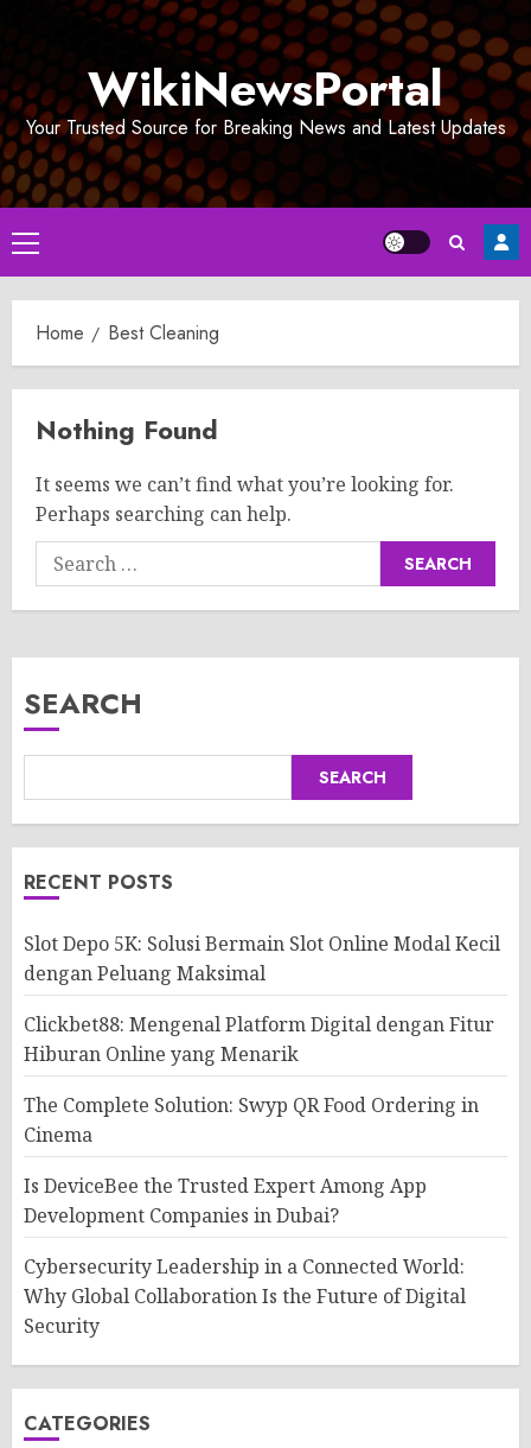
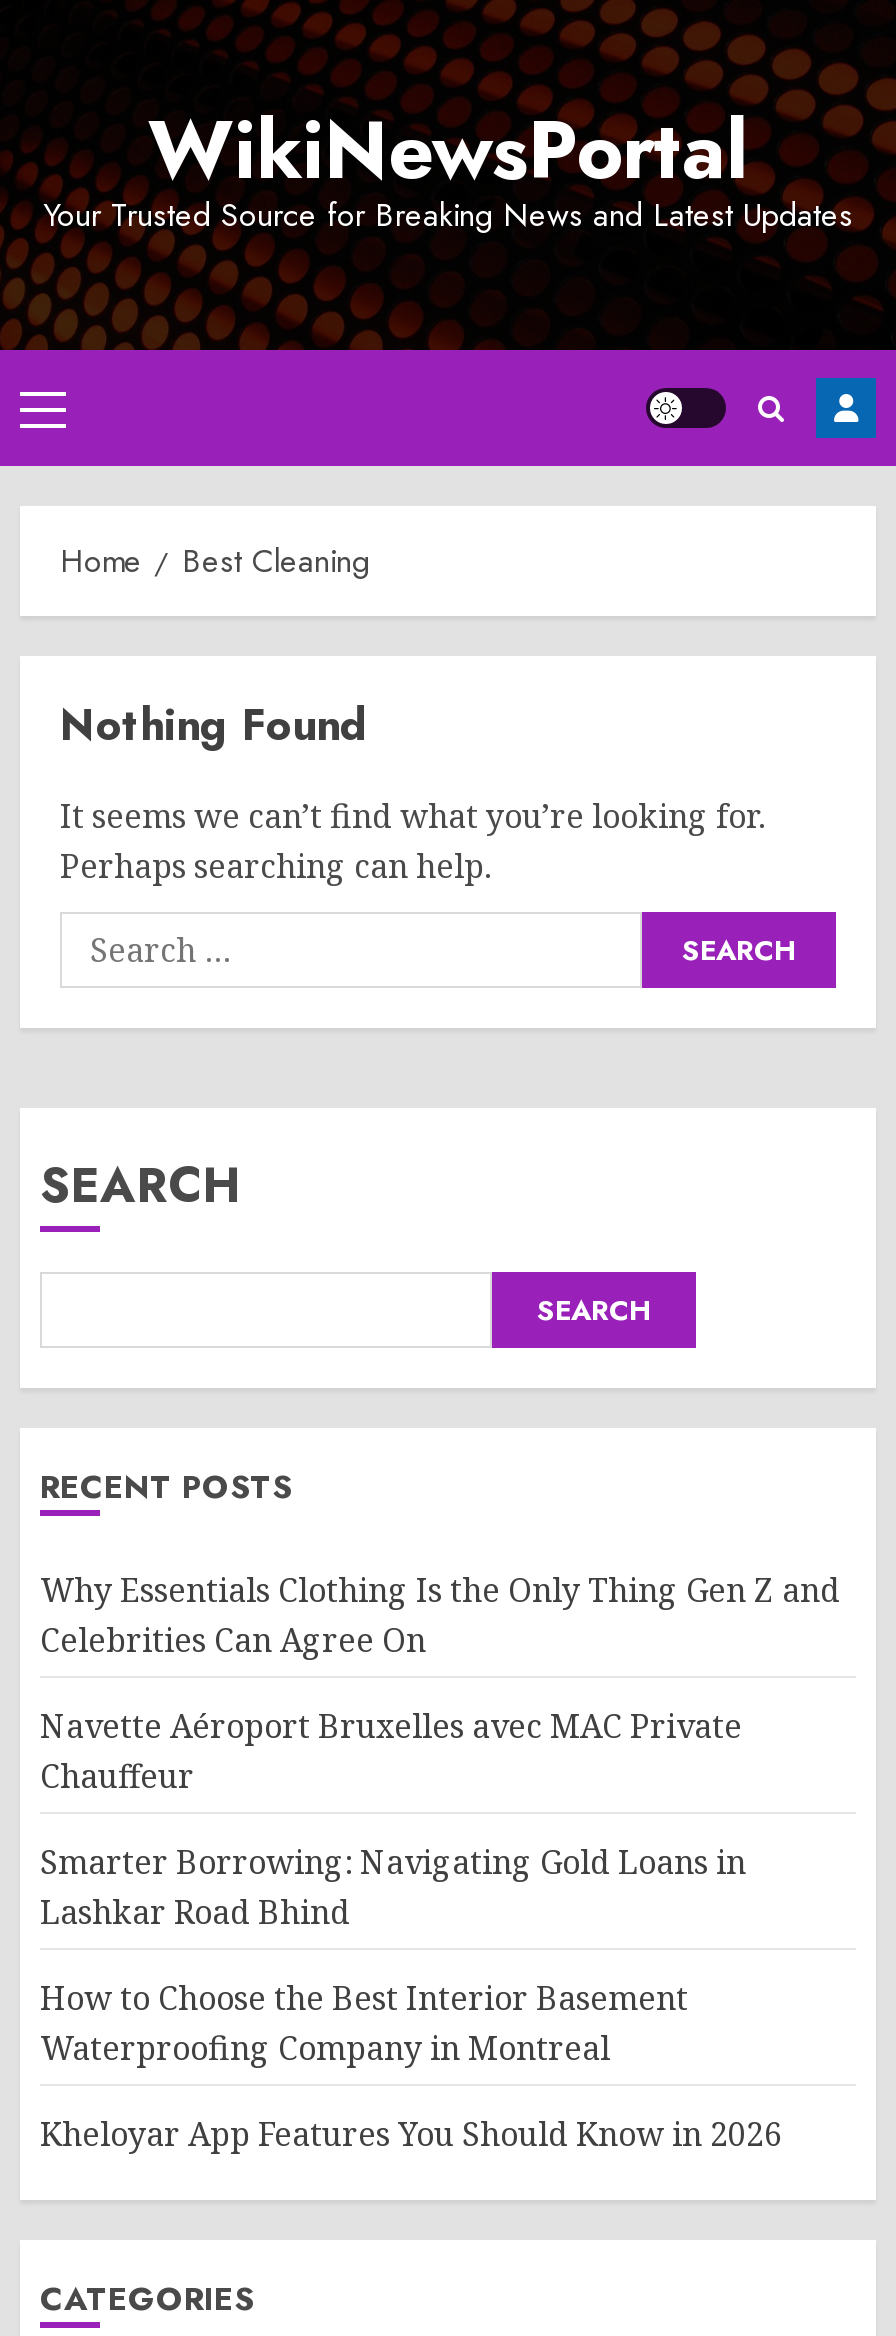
- Slot Depo 5K: Solusi Bermain Slot Online Modal Kecil
- dengan Peluang Maksimal
+ Why Essentials Clothing Is the Only Thing Gen Z and
+ Celebrities Can Agree On

- Clickbet88: Mengenal Platform Digital dengan Fitur
- Hiburan Online yang Menarik
+ Navette Aéroport Bruxelles avec MAC Private
+ Chauffeur

- The Complete Solution: Swyp QR Food Ordering in
- Cinema
+ Smarter Borrowing: Navigating Gold Loans in
+ Lashkar Road Bhind

- Is DeviceBee the Trusted Expert Among App
- Development Companies in Dubai?
+ How to Choose the Best Interior Basement
+ Waterproofing Company in Montreal

- Cybersecurity Leadership in a Connected World:
- Why Global Collaboration Is the Future of Digital
- Security
+ Kheloyar App Features You Should Know in 2026
